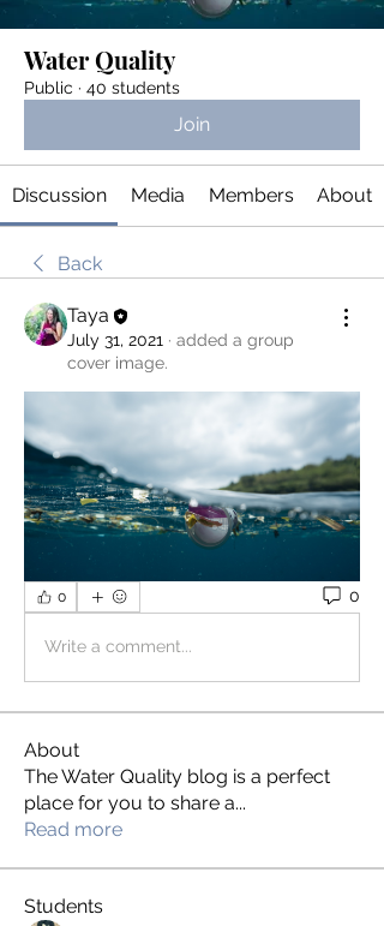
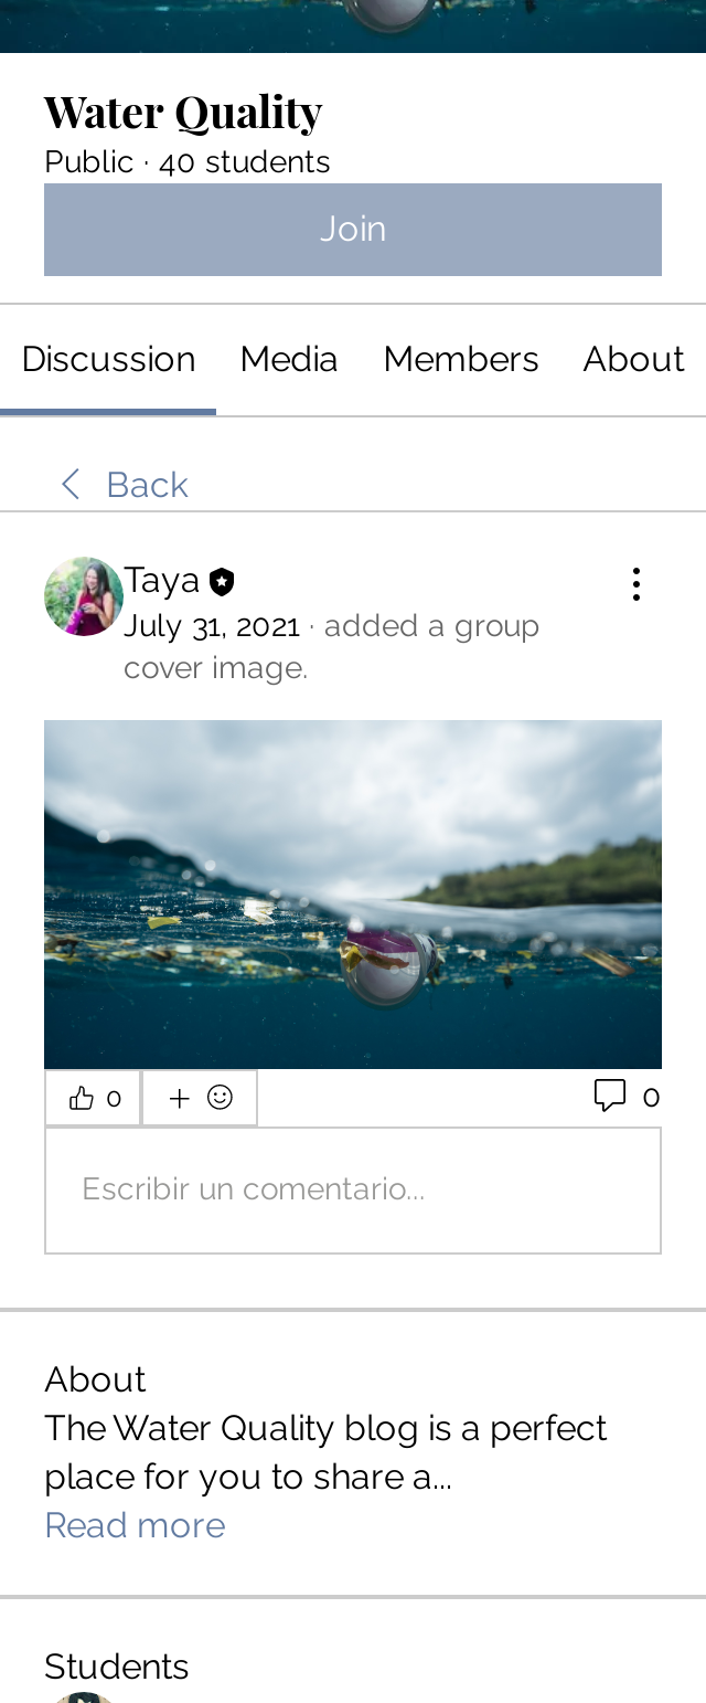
- Write a comment...
+ Escribir un comentario...
